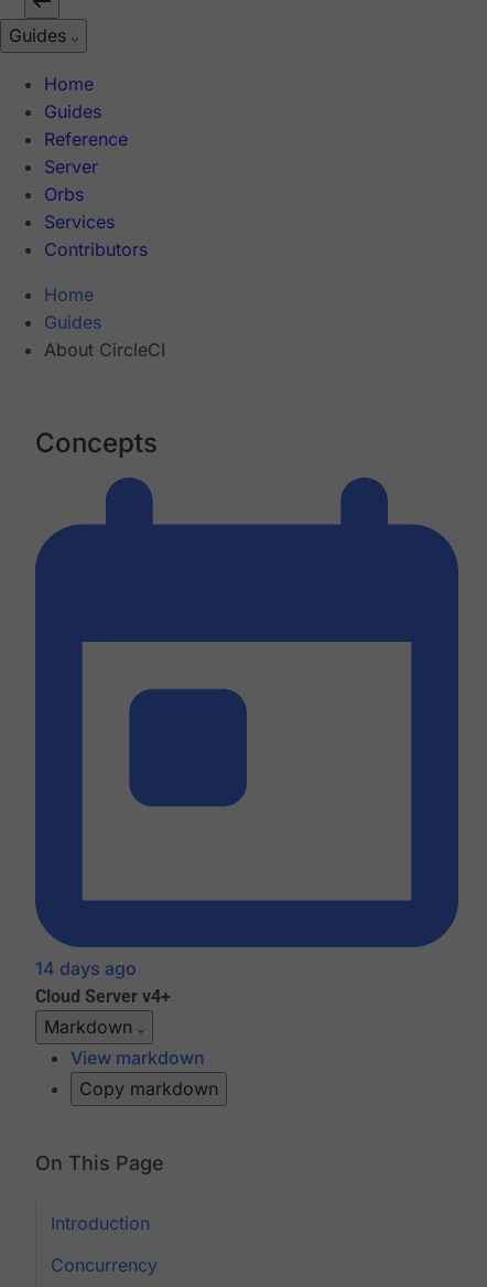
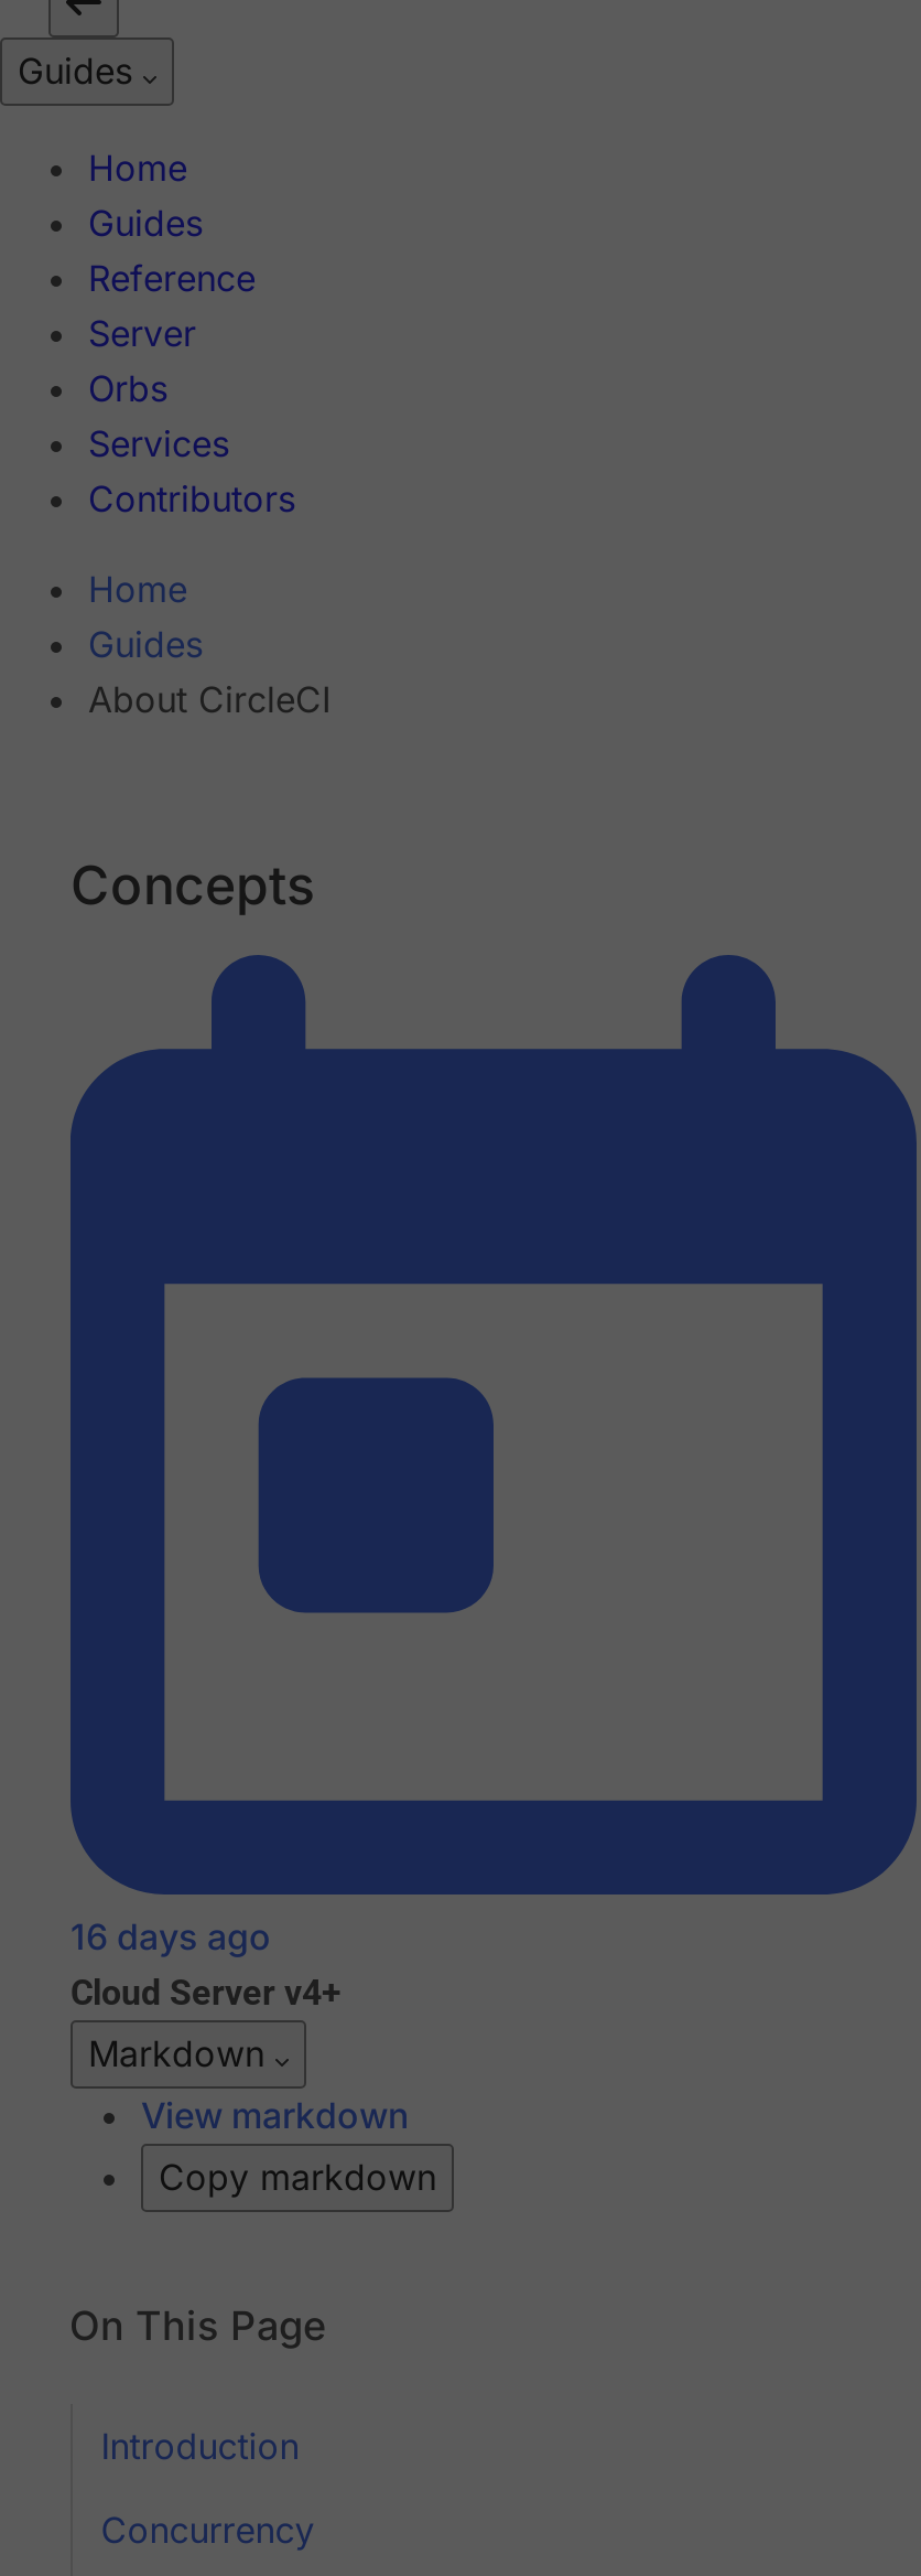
- 14 days ago
+ 16 days ago
